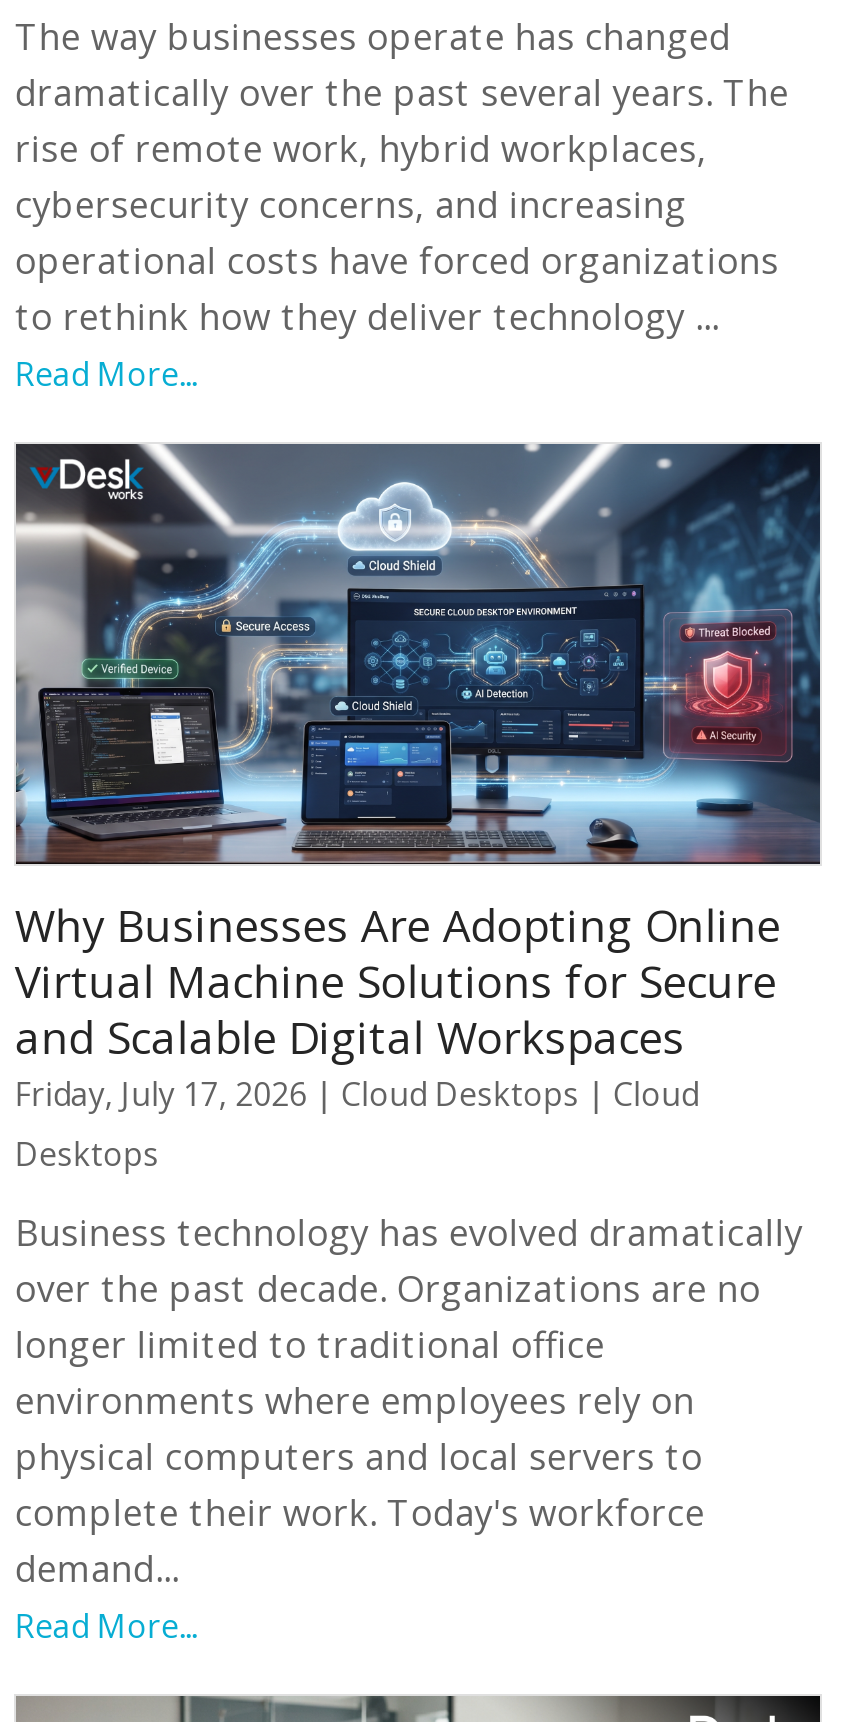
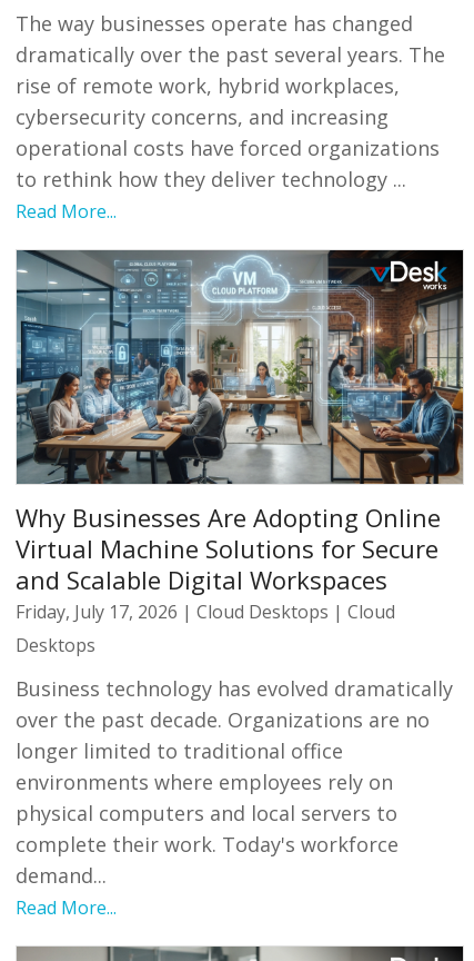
- [image]
+ [image]
